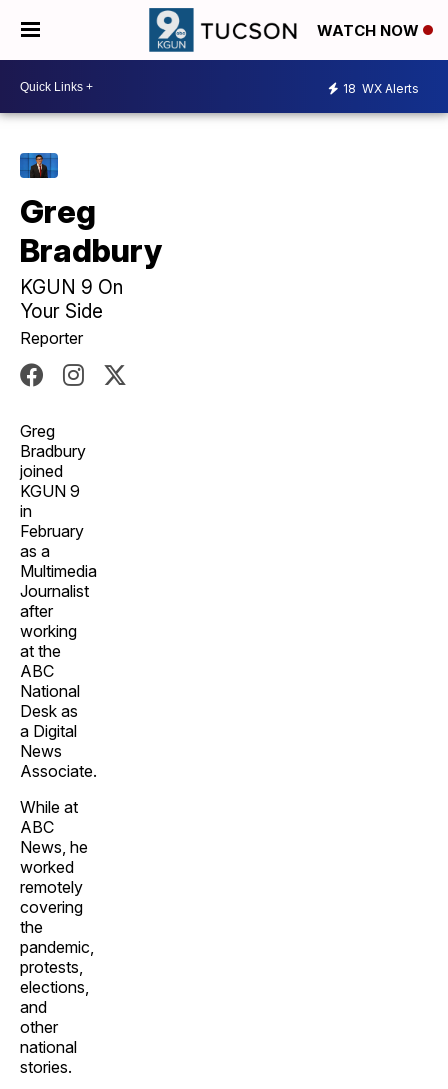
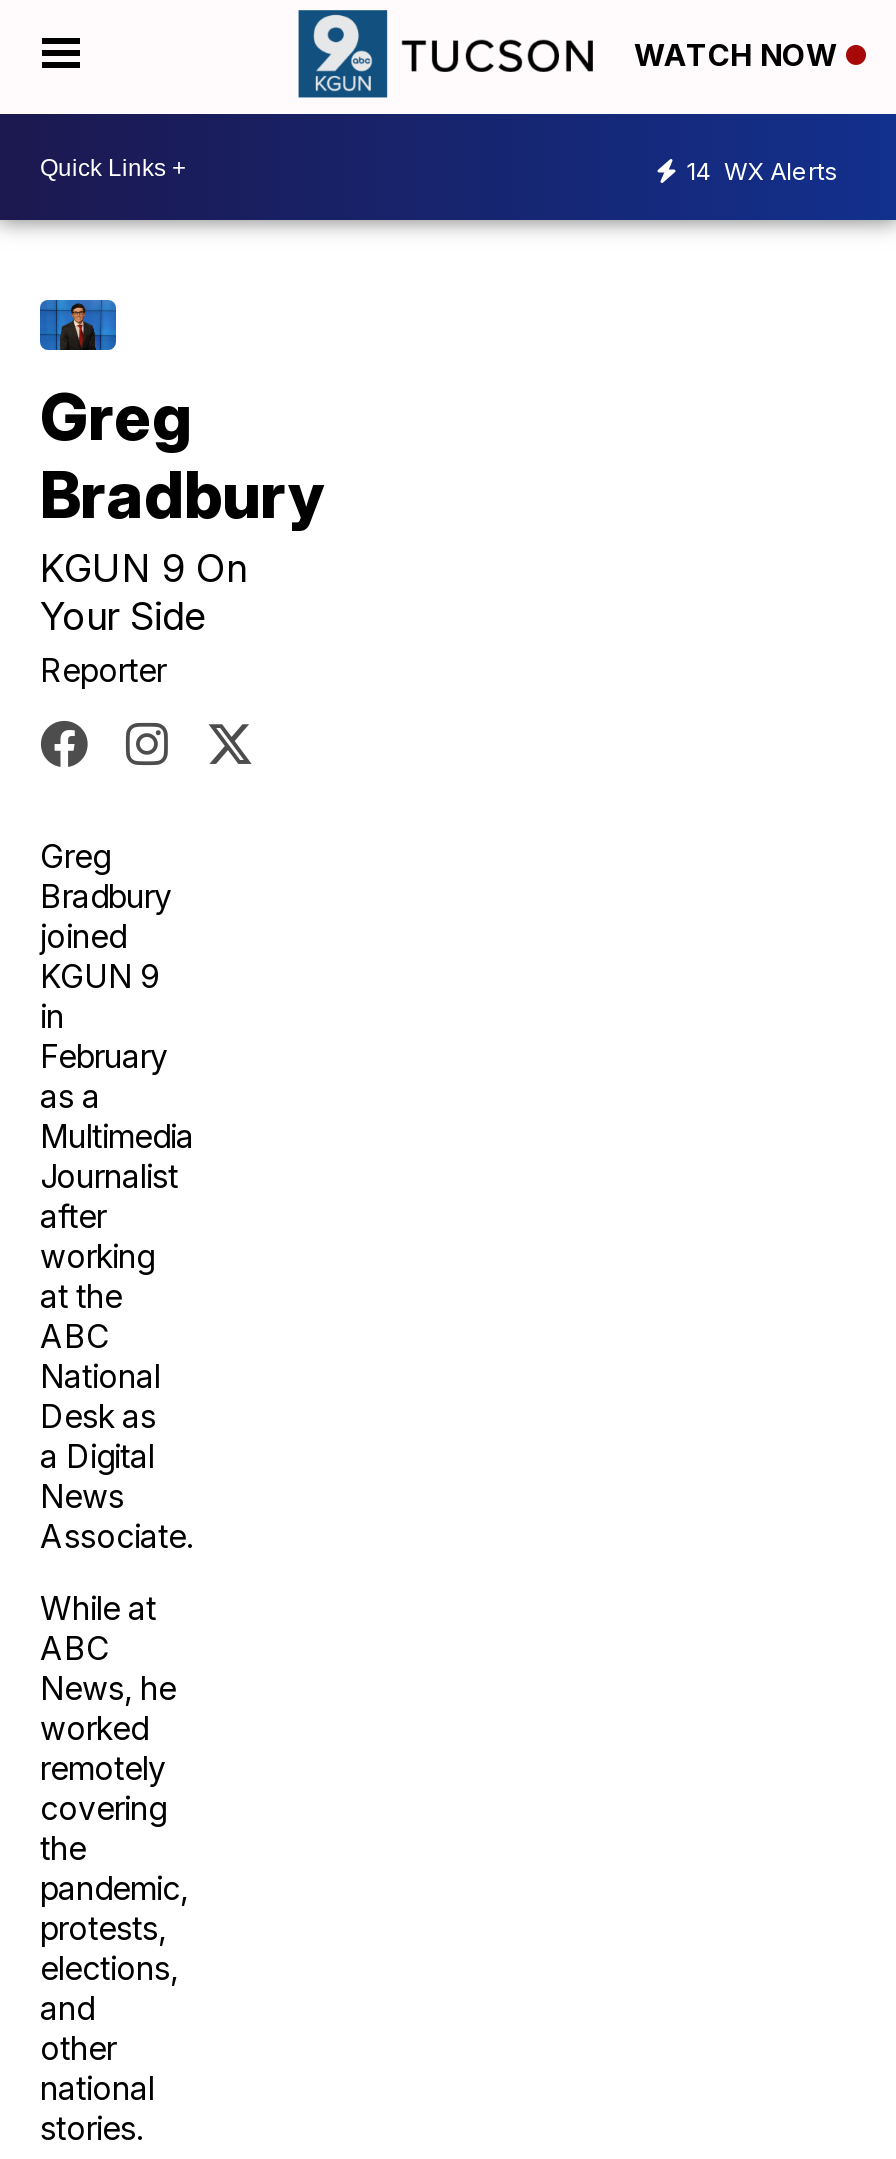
- 18 WX Alerts
+ 14 WX Alerts
